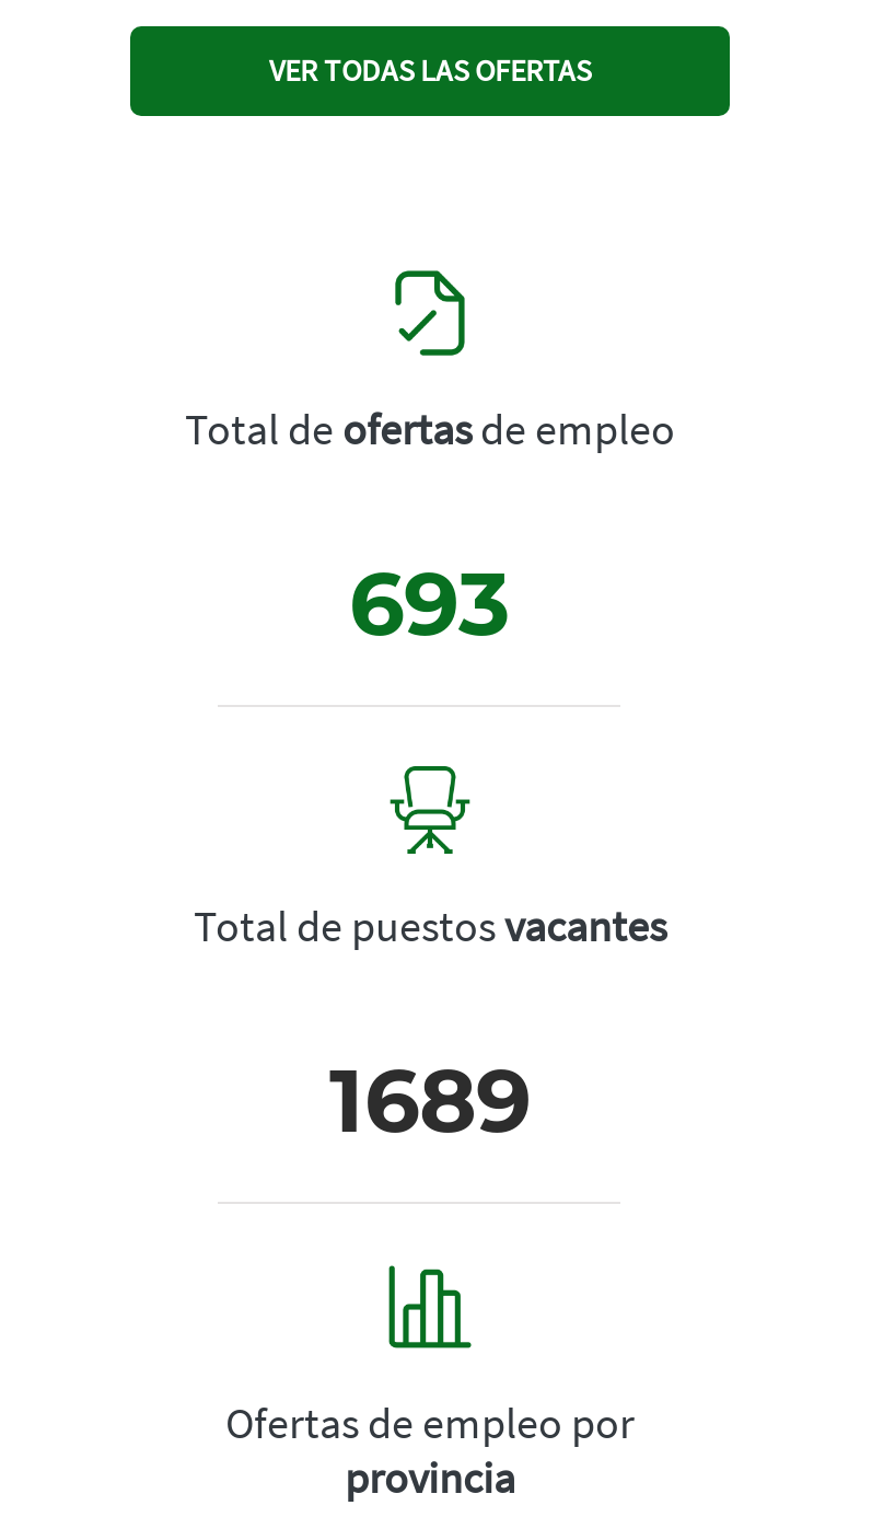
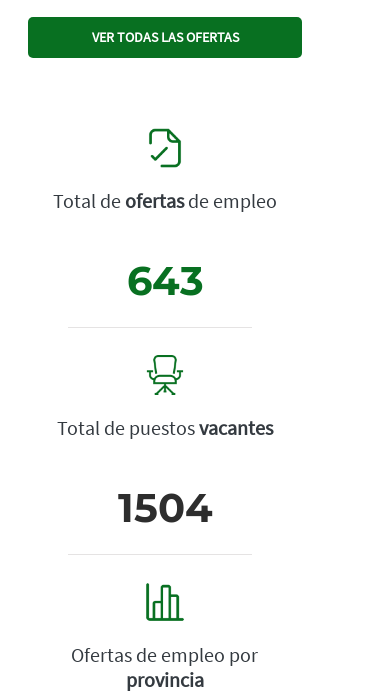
- 693
+ 643

- 1689
+ 1504
